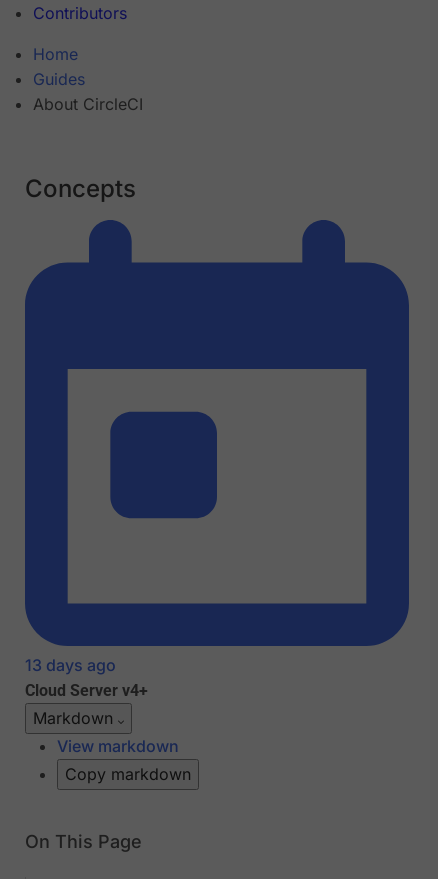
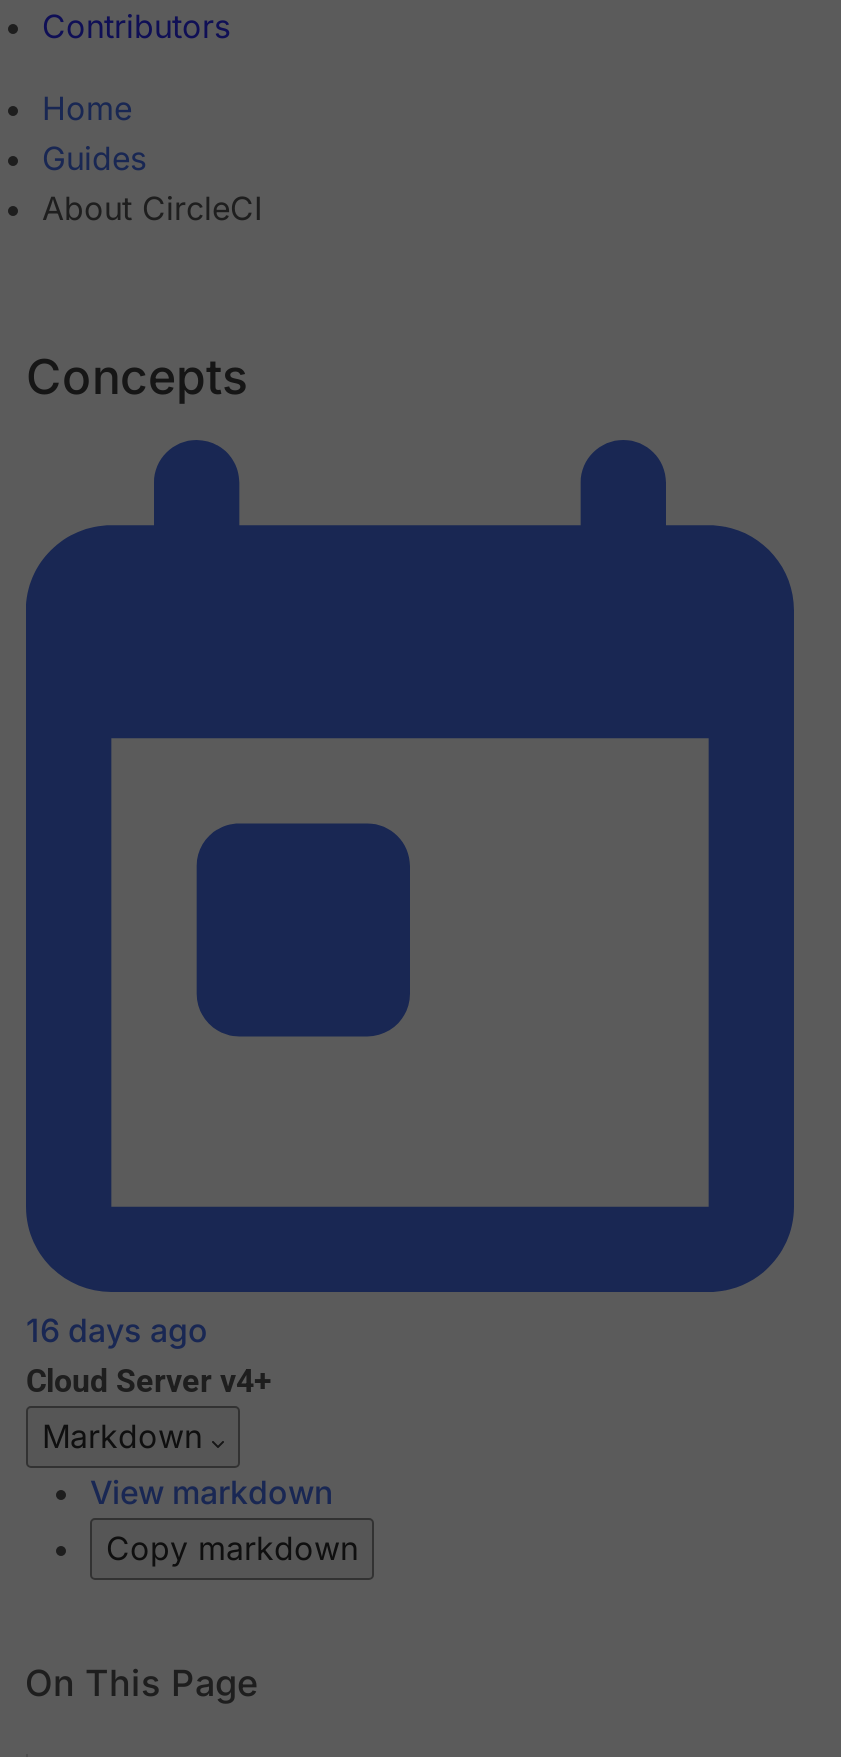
- 13 days ago
+ 16 days ago
